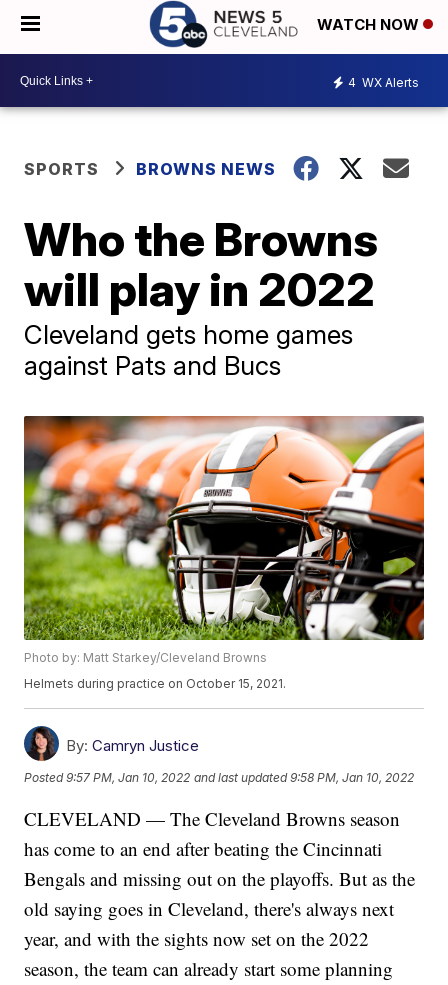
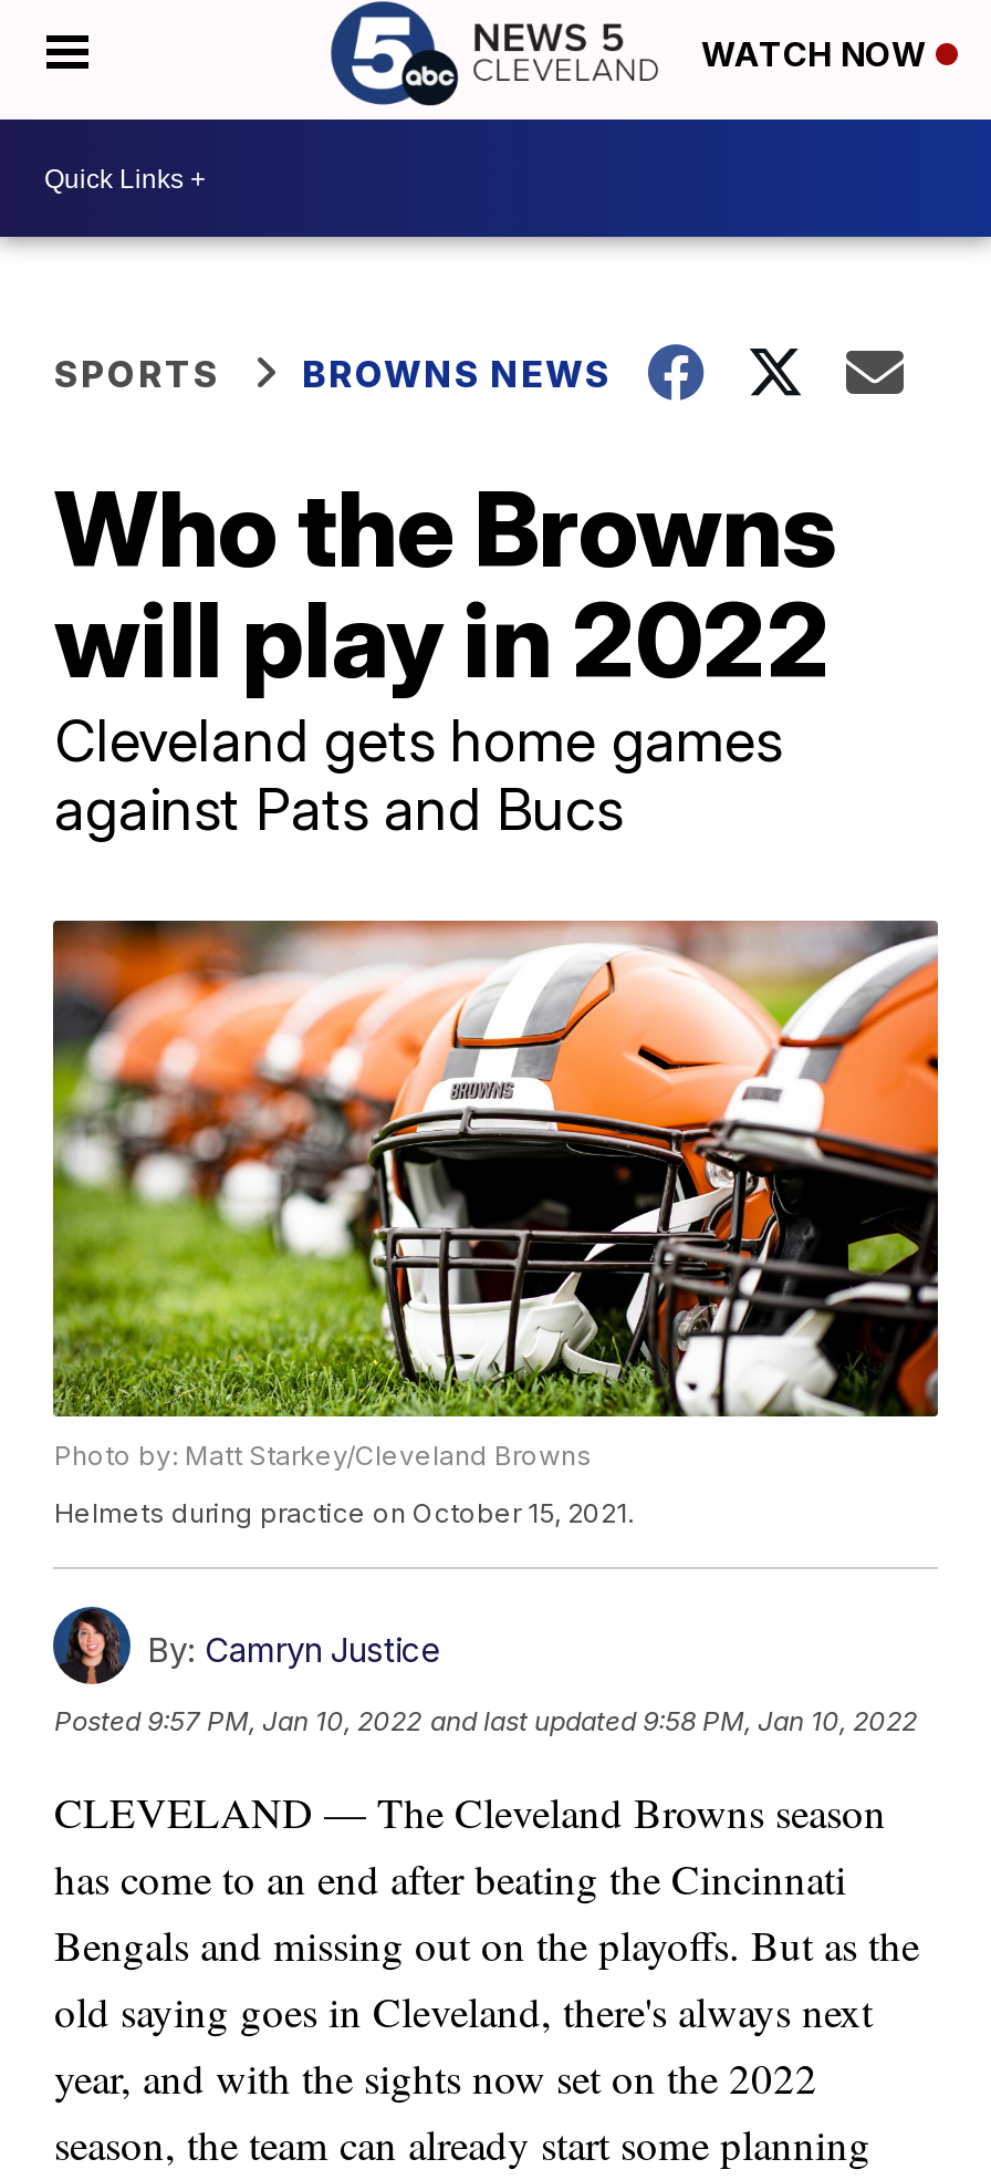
- 4 WX Alerts
